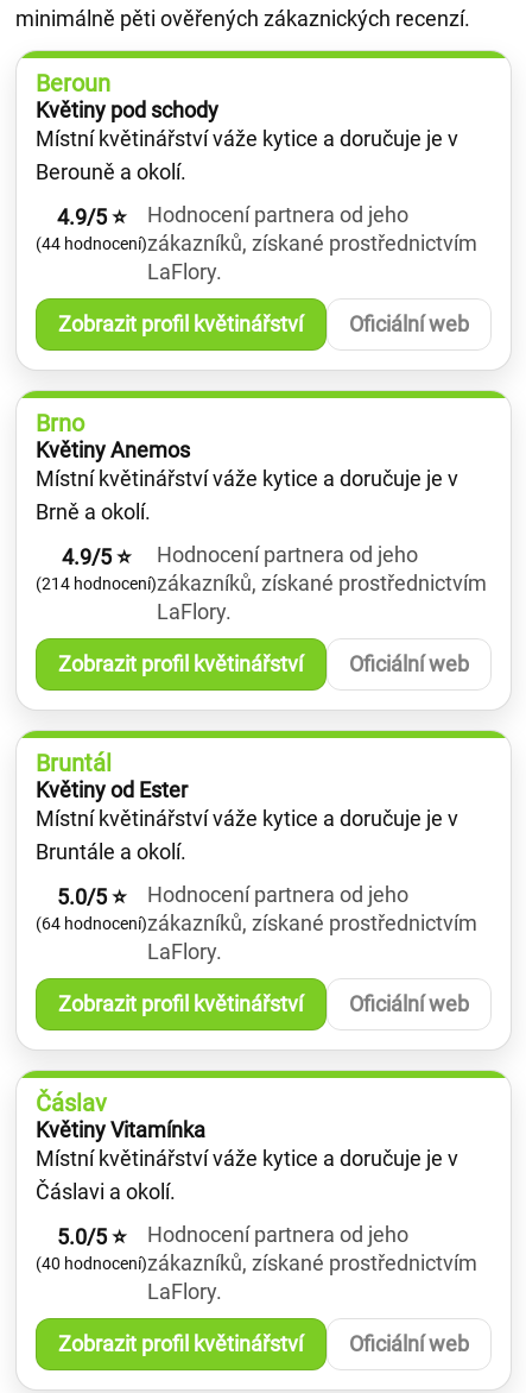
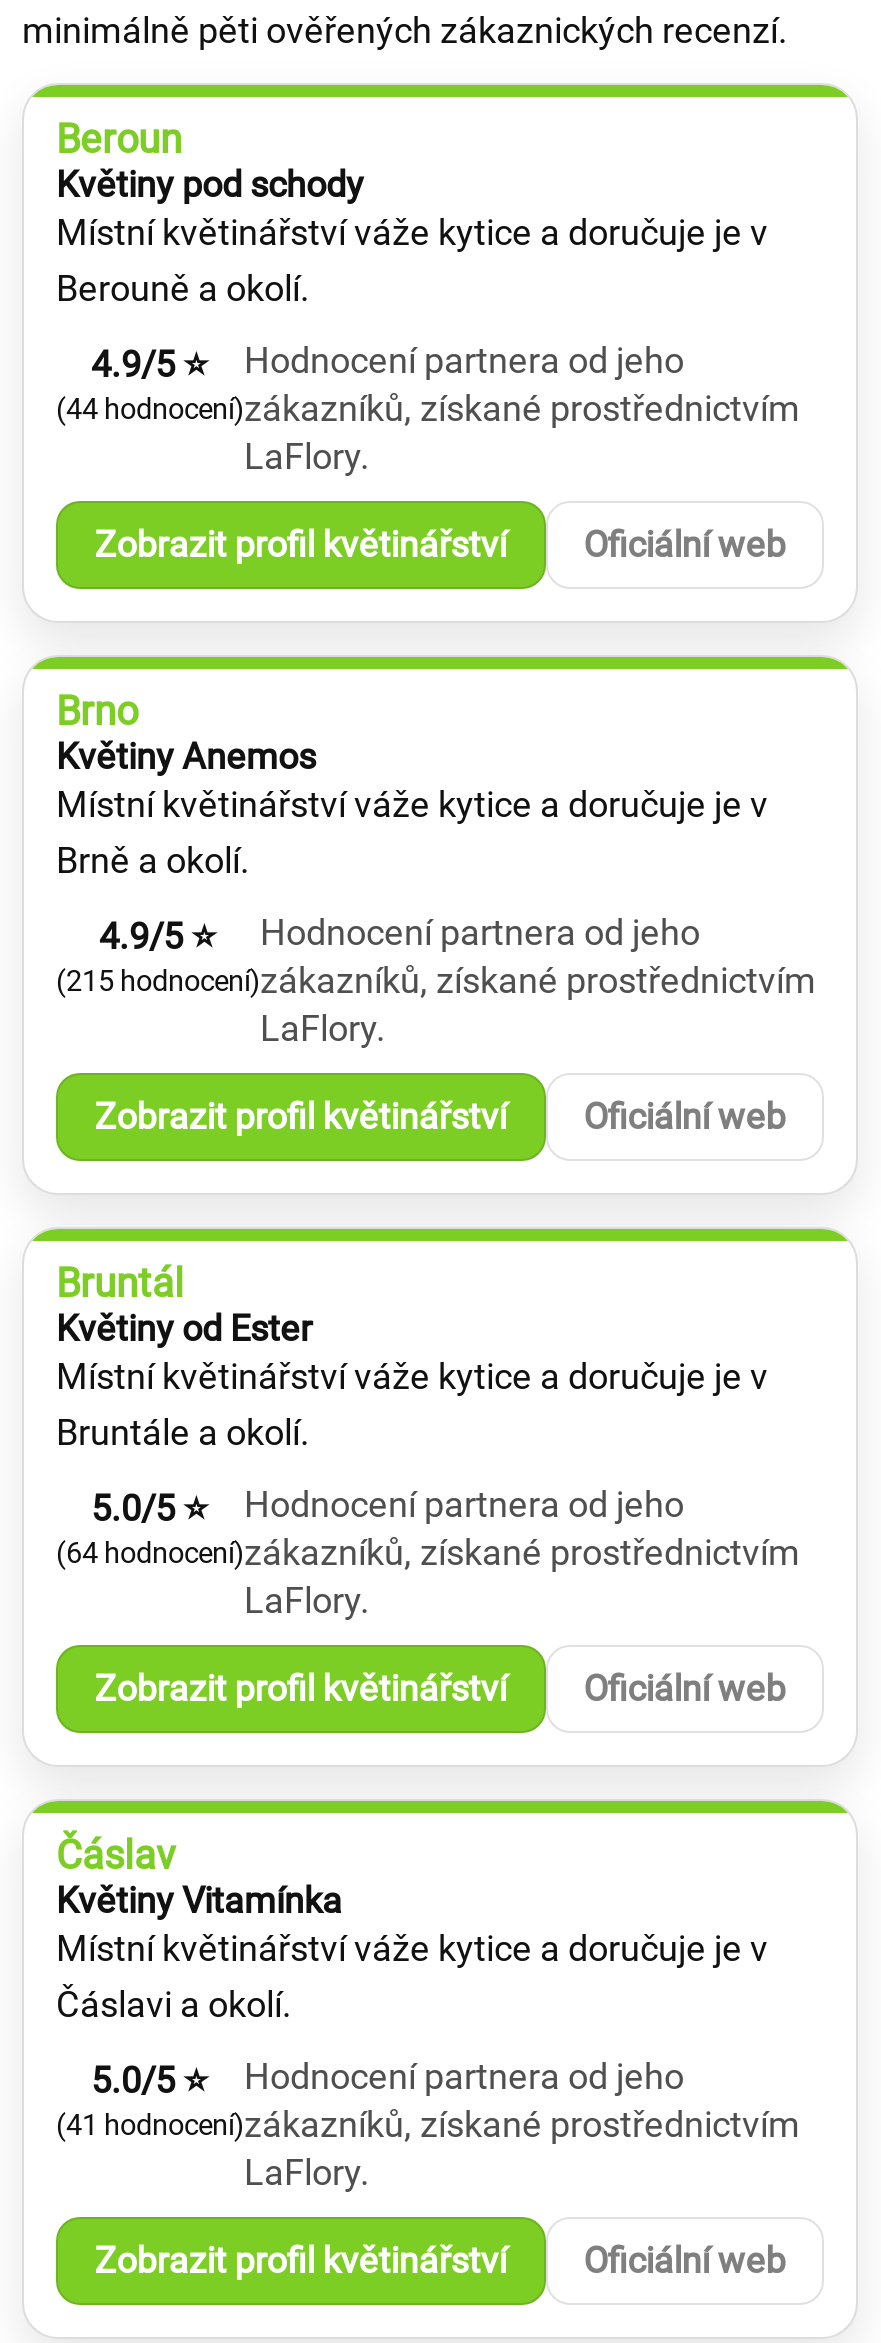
- (214 hodnocení) zákazníků, získané prostřednictvím
+ (215 hodnocení) zákazníků, získané prostřednictvím

- (40 hodnocení) zákazníků, získané prostřednictvím
+ (41 hodnocení) zákazníků, získané prostřednictvím
